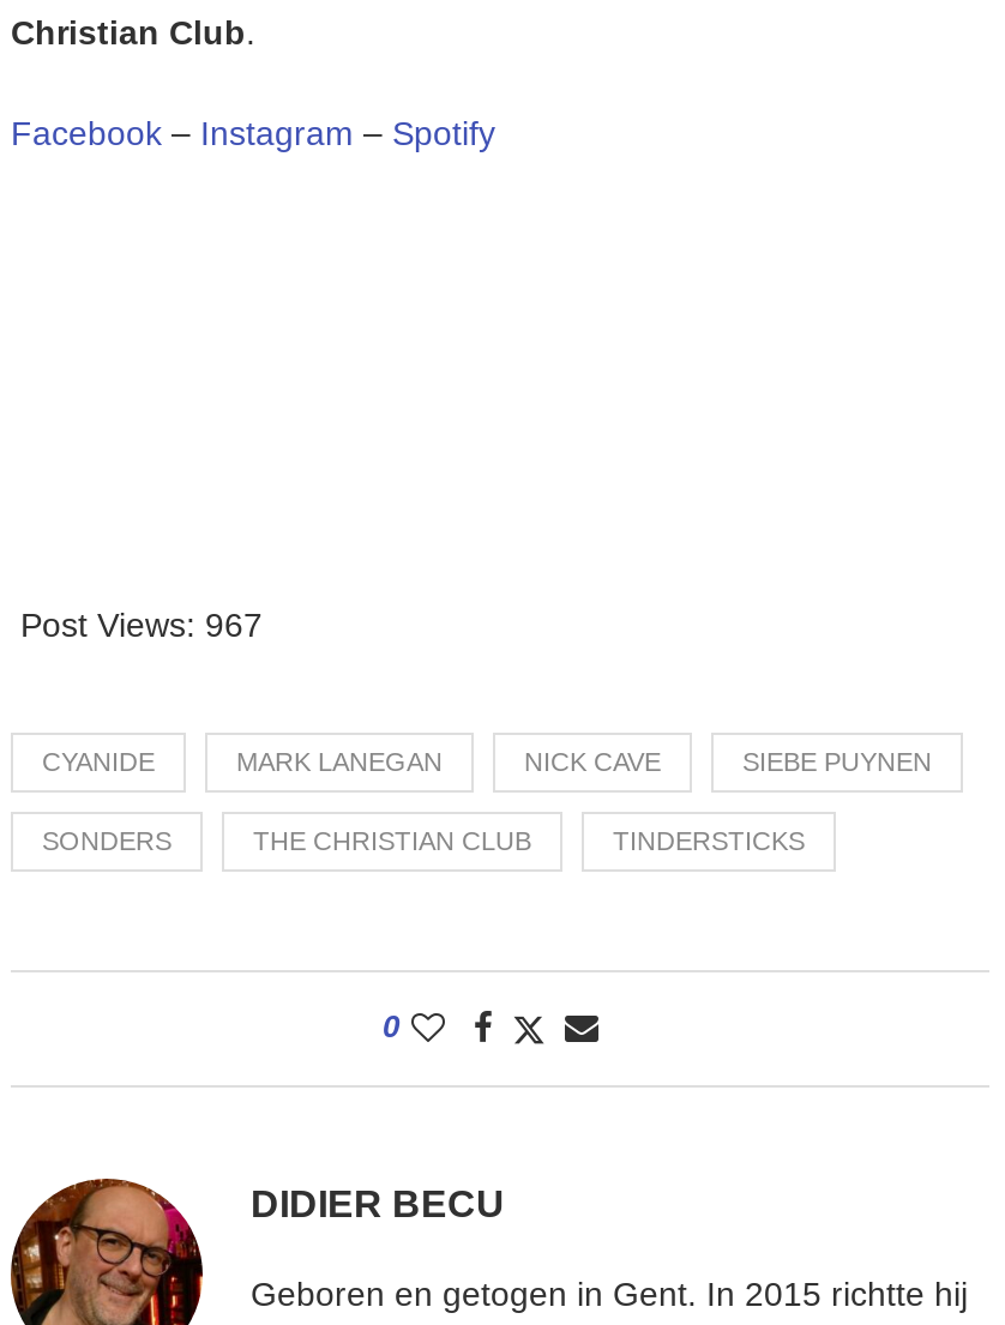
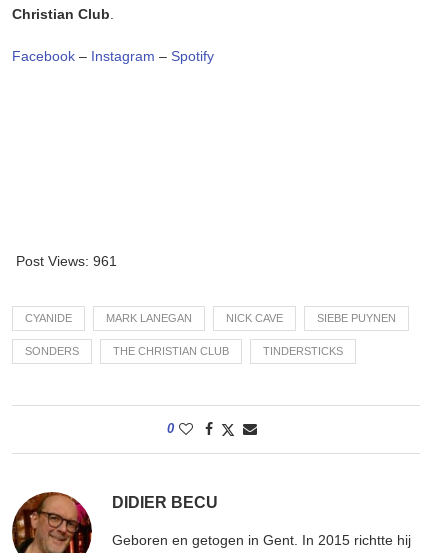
- Post Views: 967
+ Post Views: 961
